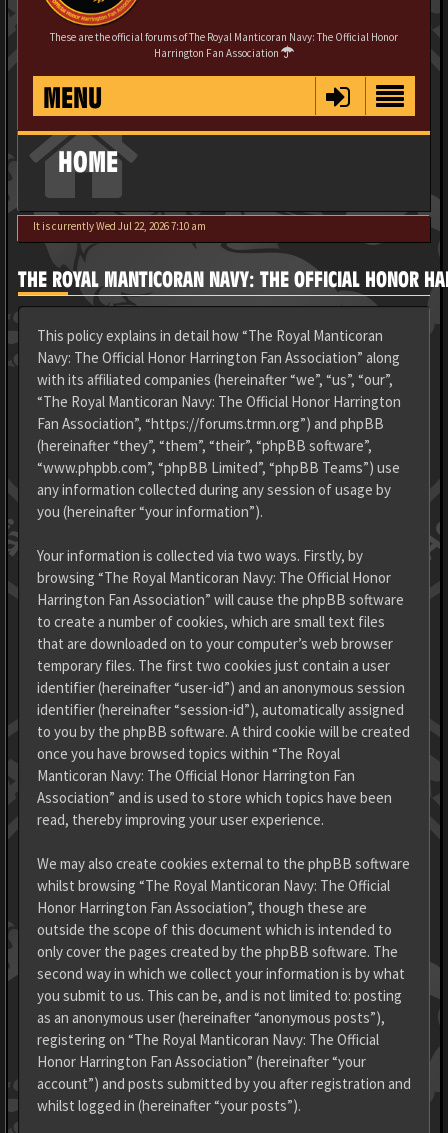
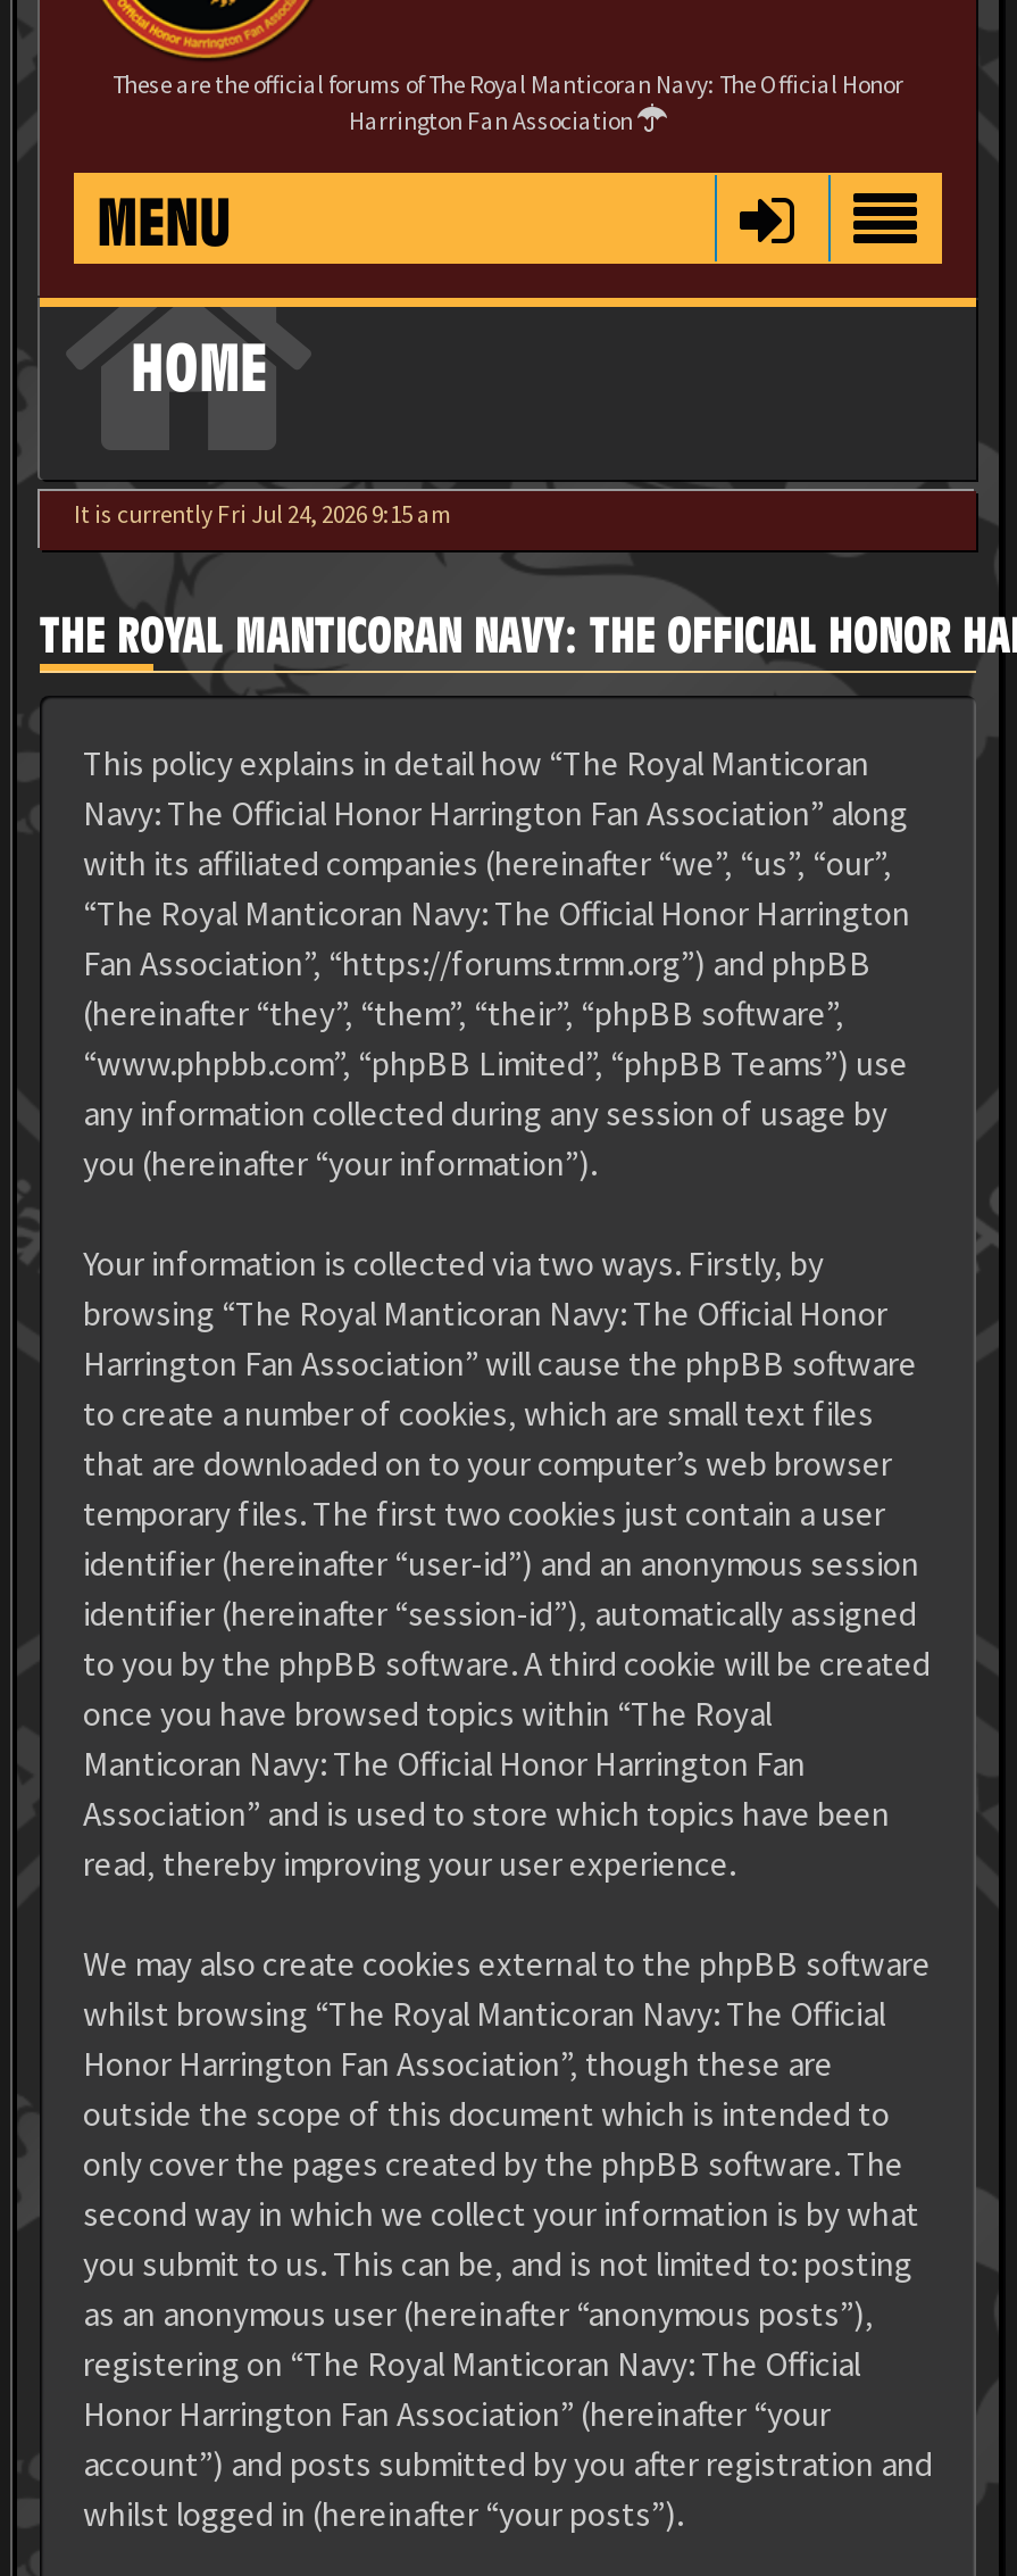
- It is currently Wed Jul 22, 2026 7:10 am
+ It is currently Fri Jul 24, 2026 9:15 am
